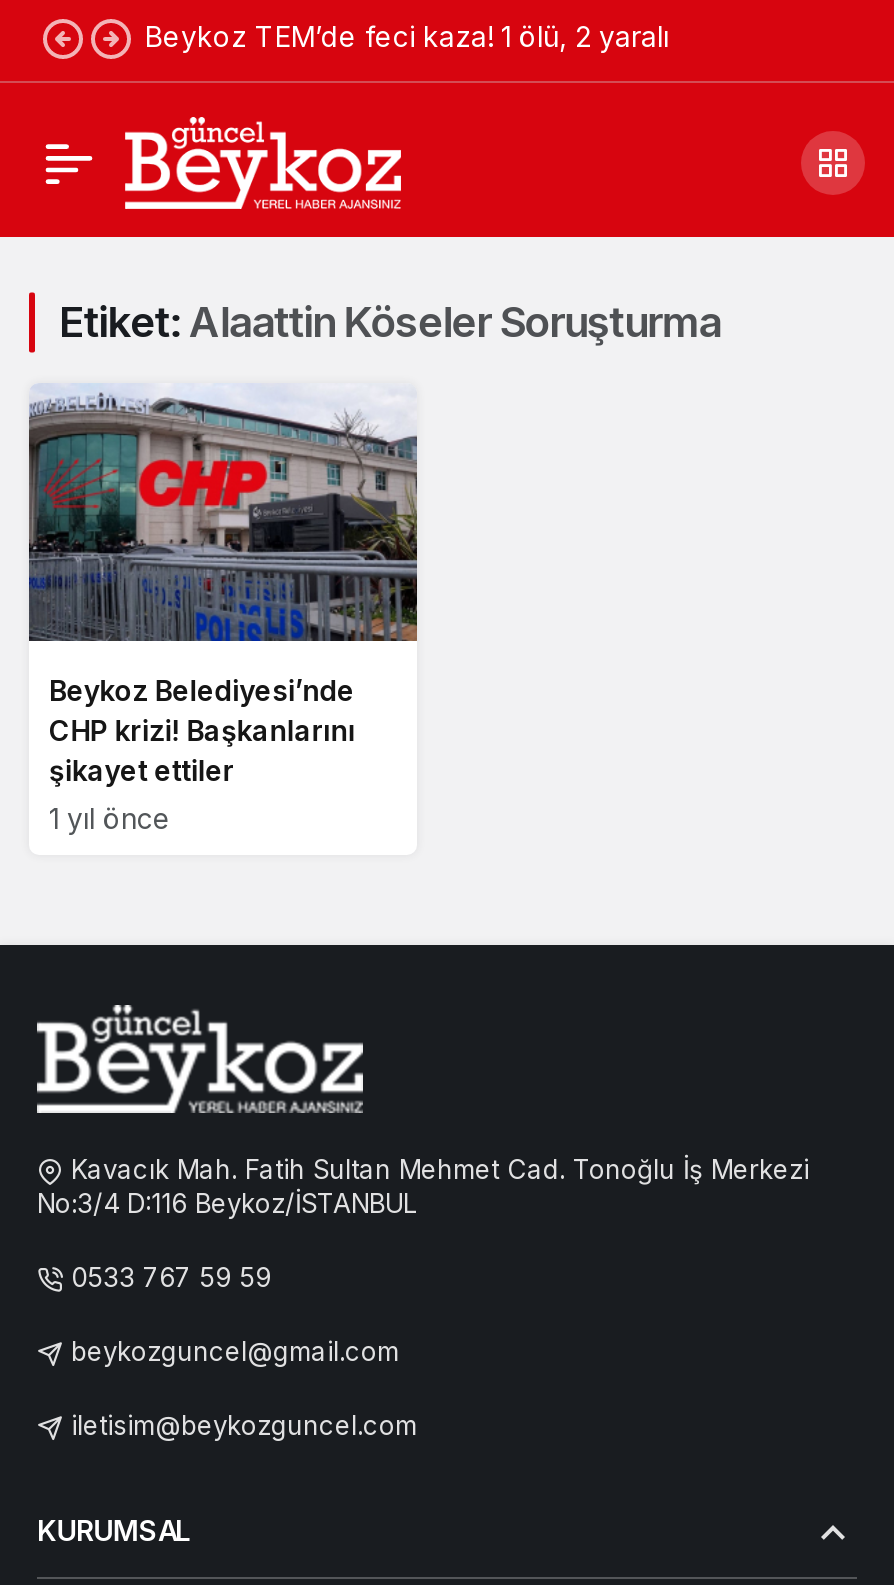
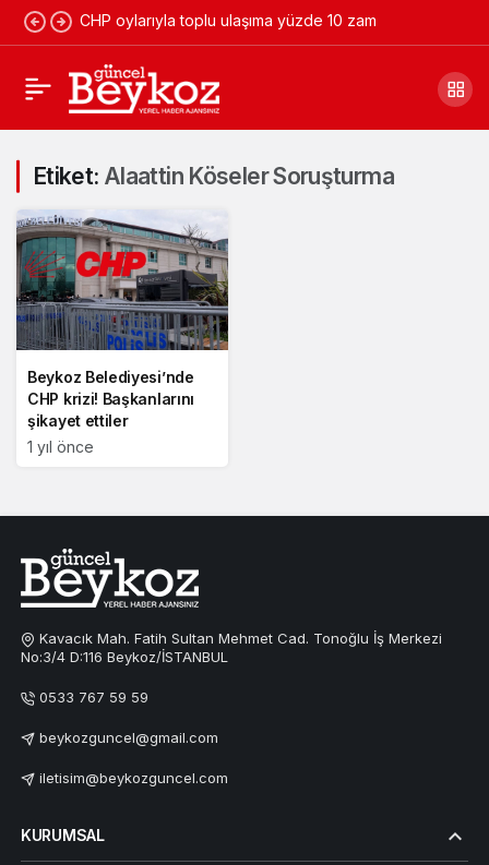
- Beykoz TEM’de feci kaza! 1 ölü, 2 yaralı
+ CHP oylarıyla toplu ulaşıma yüzde 10 zam
